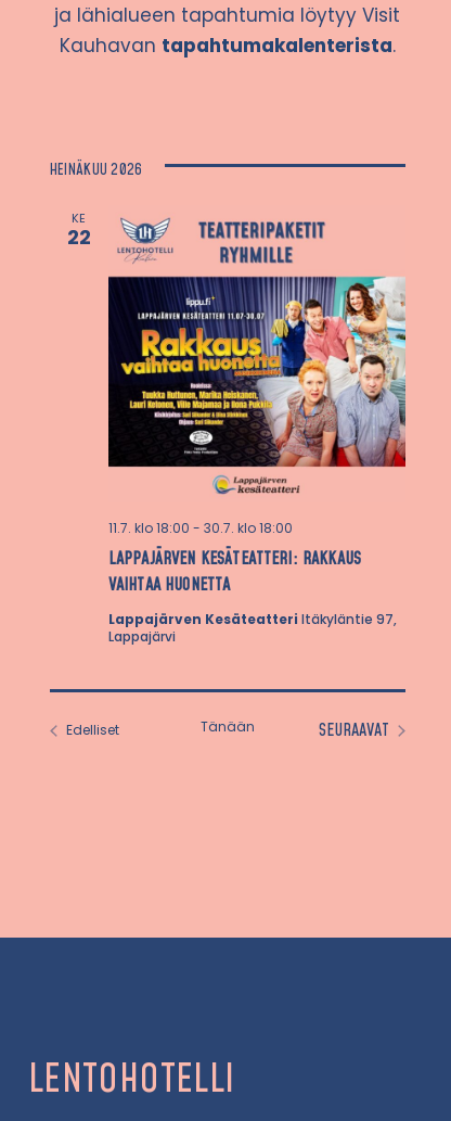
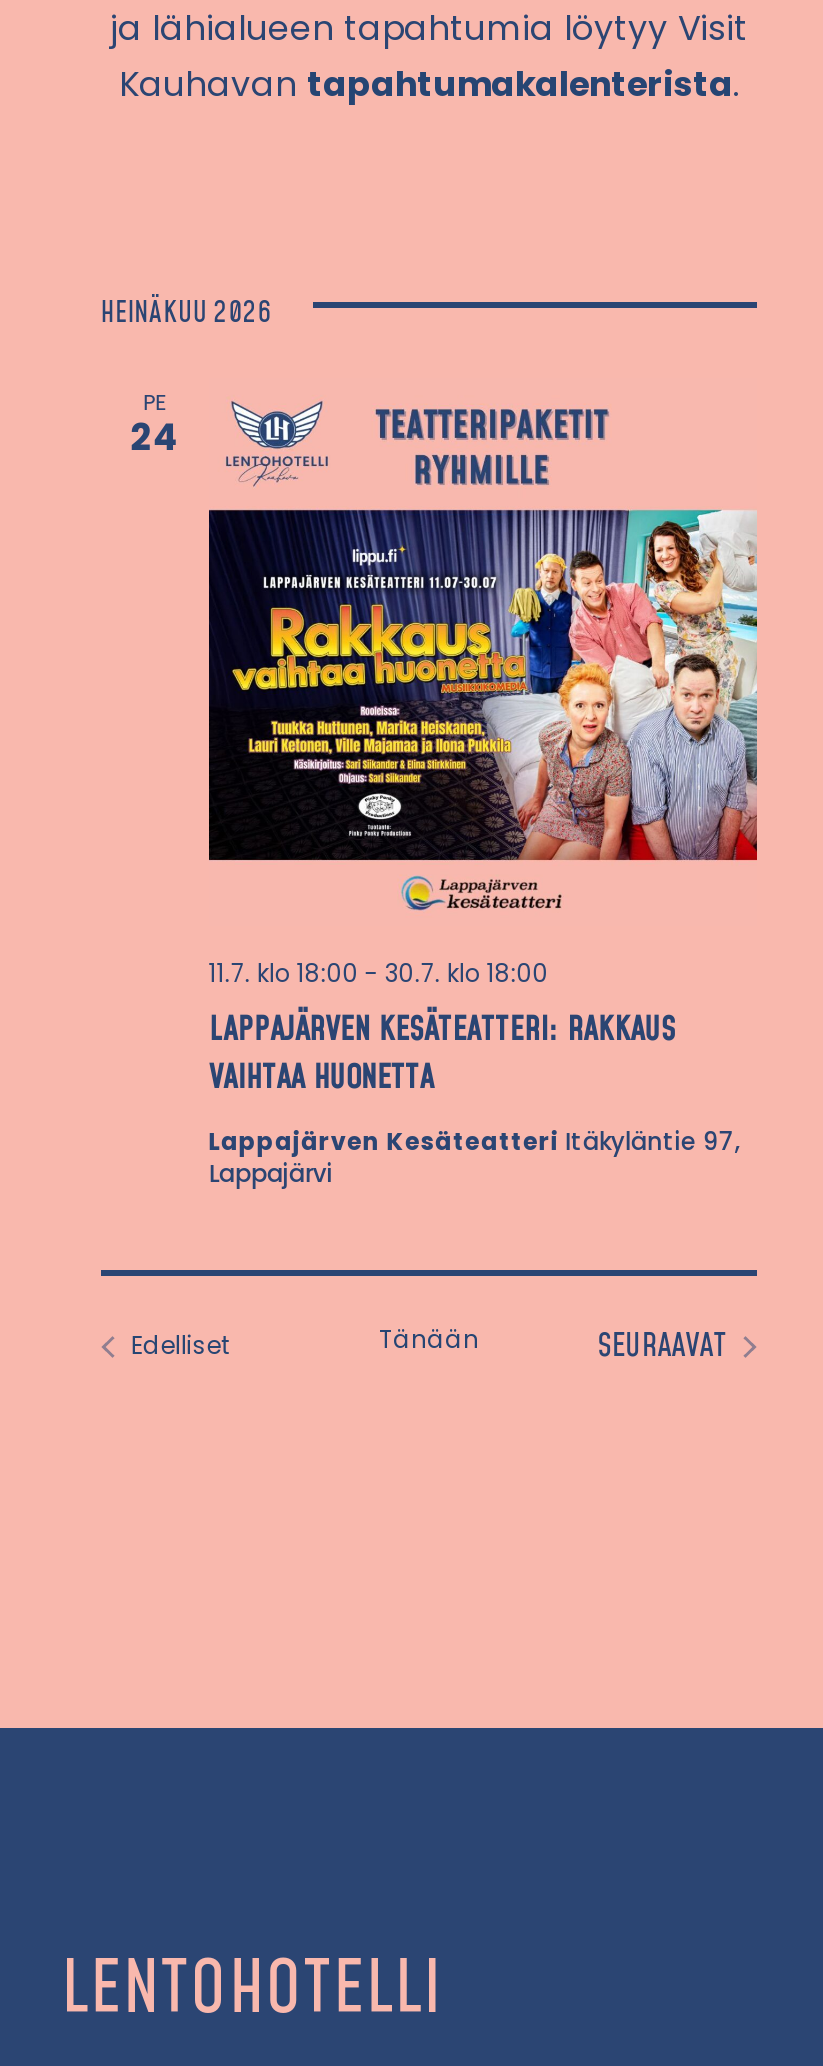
- KE
- 22
+ PE
+ 24
